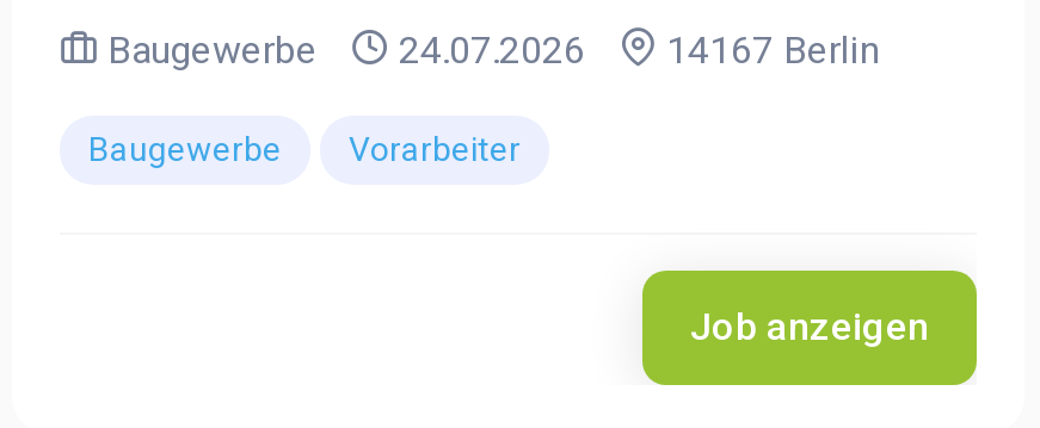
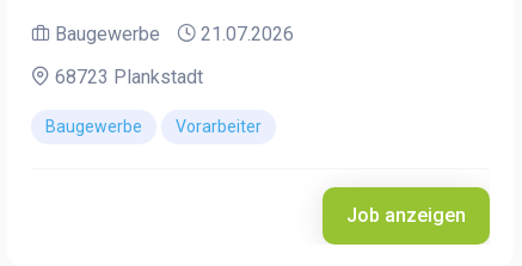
- 24.07.2026
- 14167 Berlin
+ 21.07.2026
+ 68723 Plankstadt
